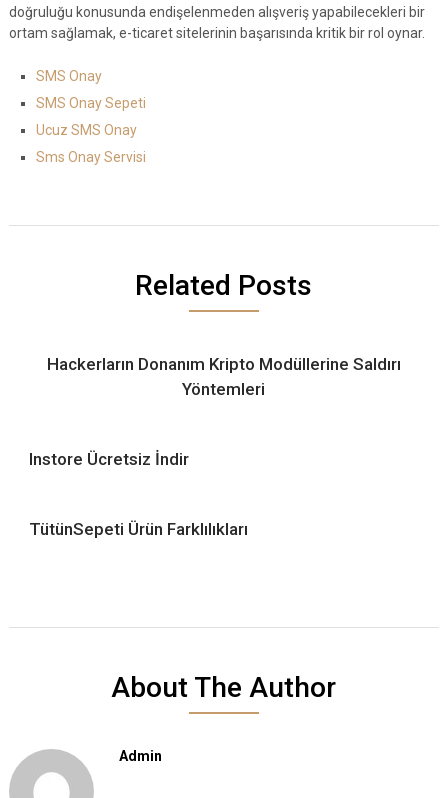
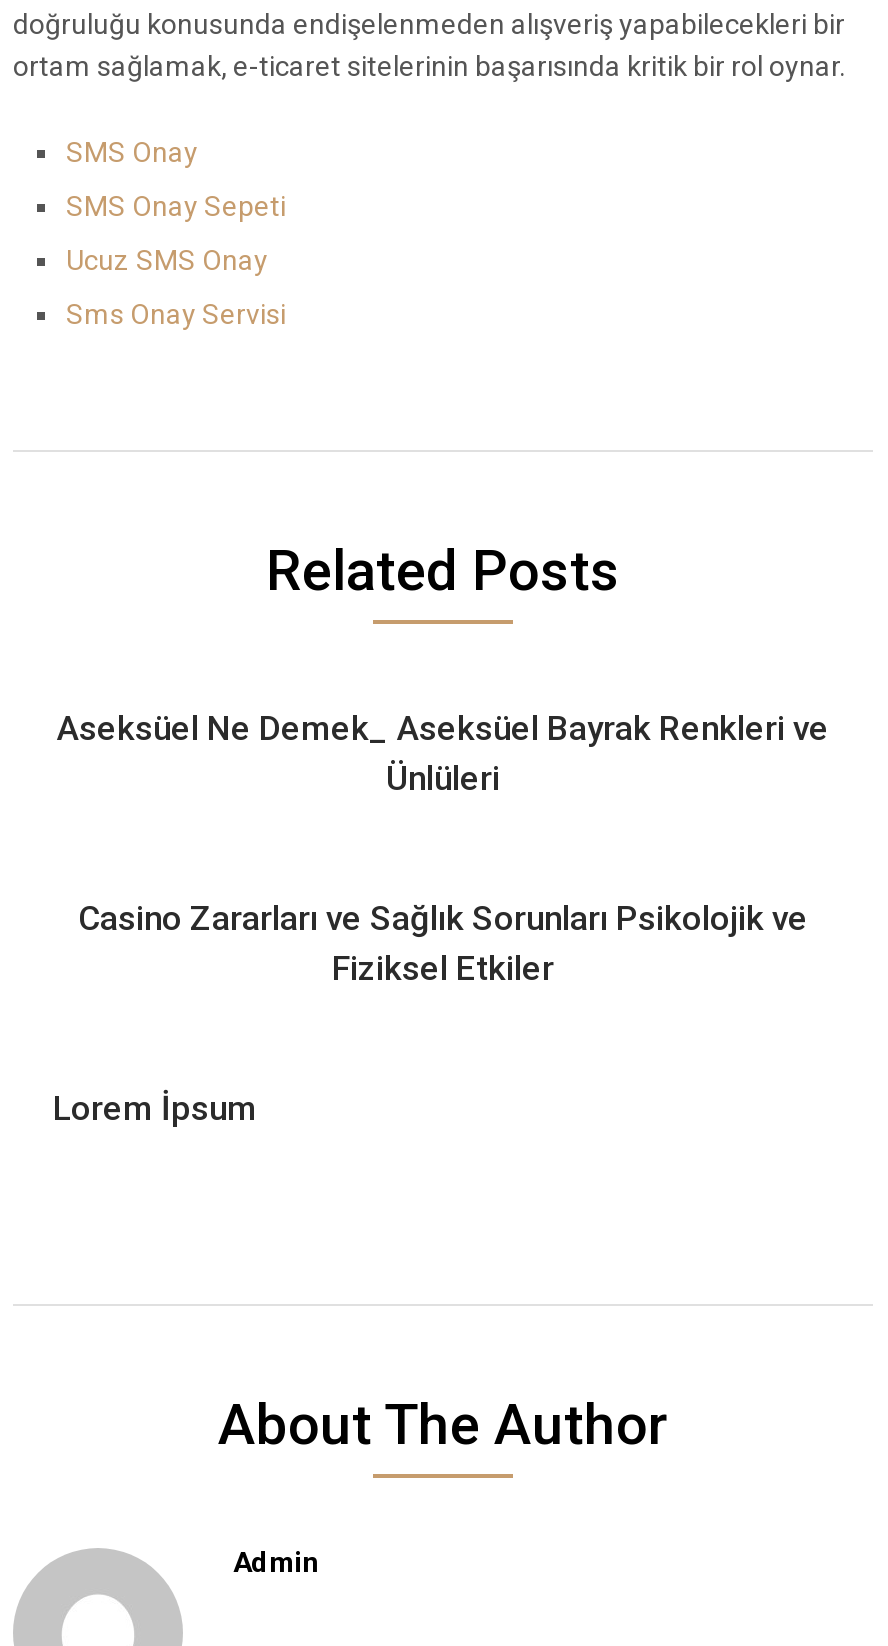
- Hackerların Donanım Kripto Modüllerine Saldırı
- Yöntemleri
+ Aseksüel Ne Demek_ Aseksüel Bayrak Renkleri ve
+ Ünlüleri

- Instore Ücretsiz İndir
+ Casino Zararları ve Sağlık Sorunları Psikolojik ve
+ Fiziksel Etkiler

- TütünSepeti Ürün Farklılıkları
+ Lorem İpsum
